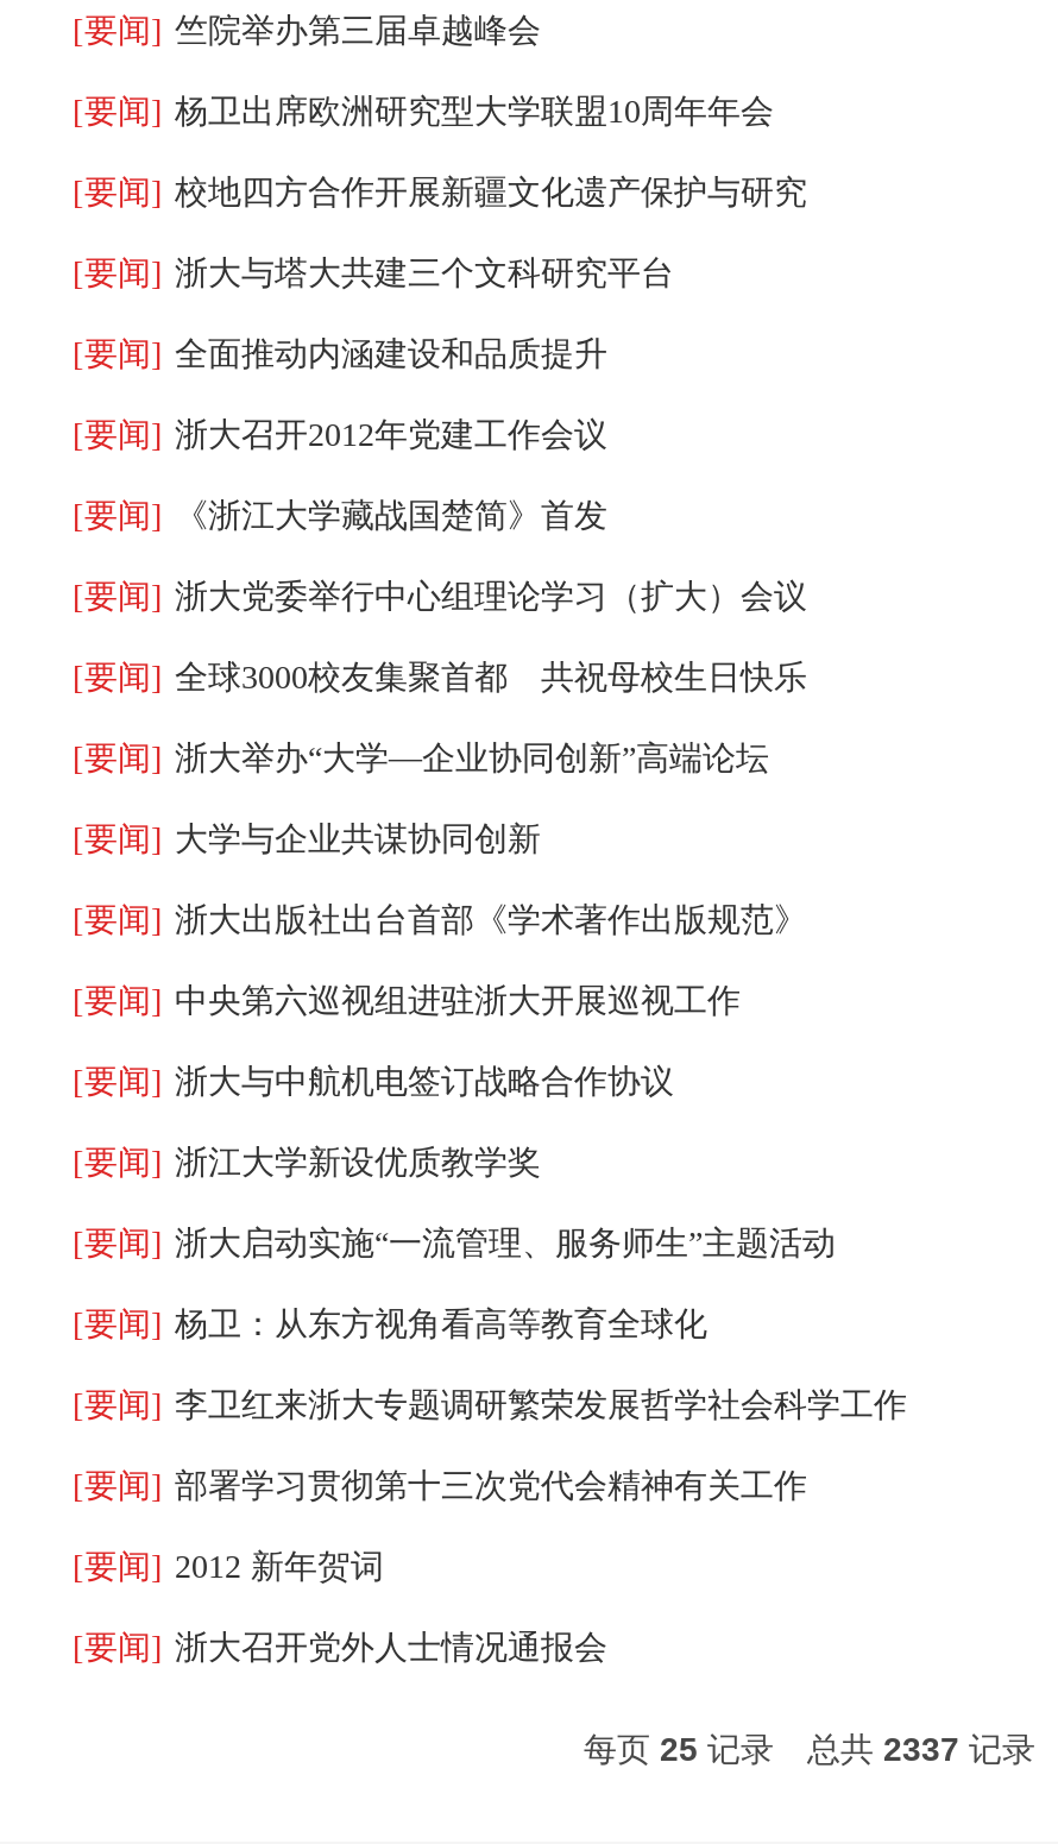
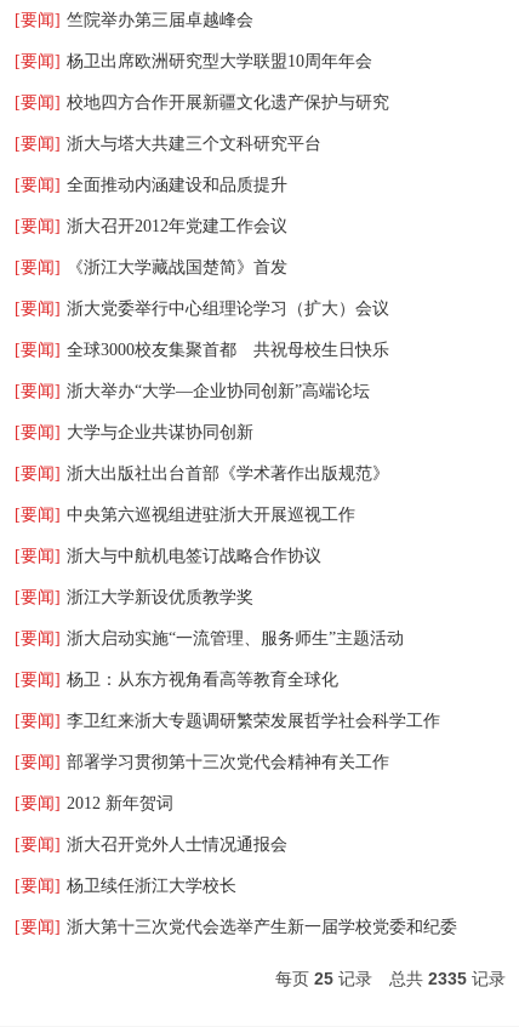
+ [要闻] 杨卫续任浙江大学校长
+ [要闻] 浙大第十三次党代会选举产生新一届学校党委和纪委

- 每页25记录 总共2337记录
+ 每页25记录 总共2335记录
